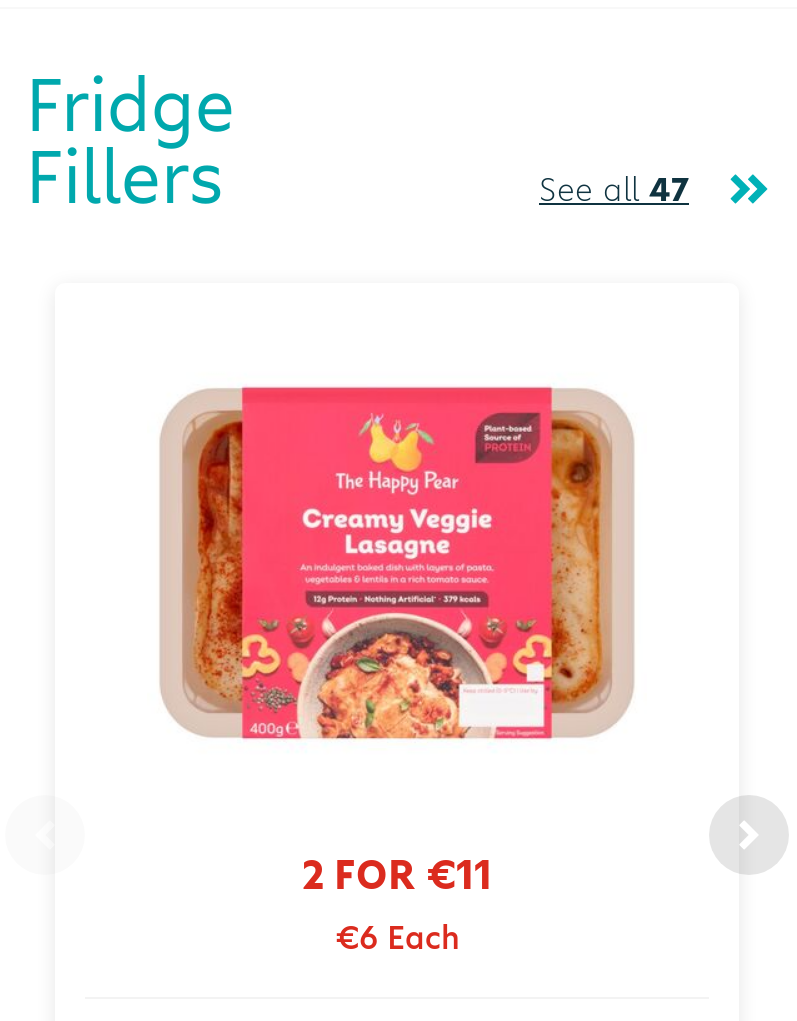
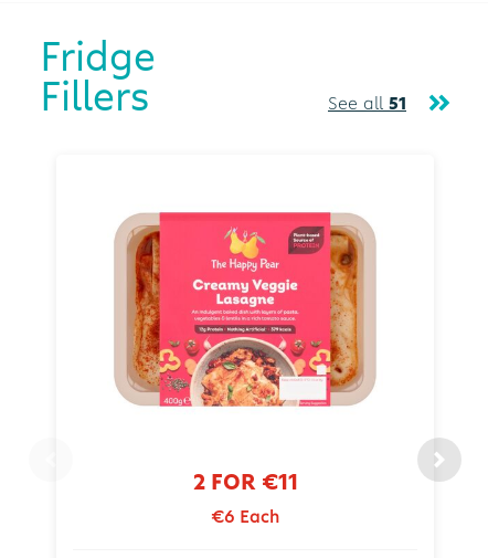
- See all 47
+ See all 51
